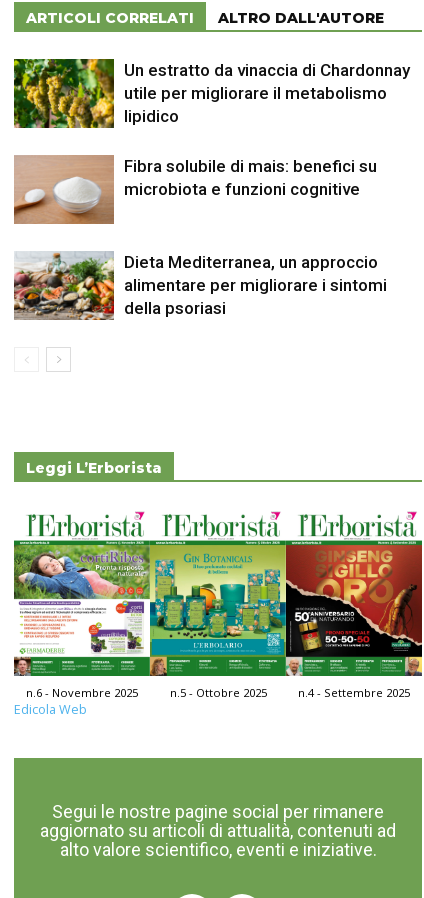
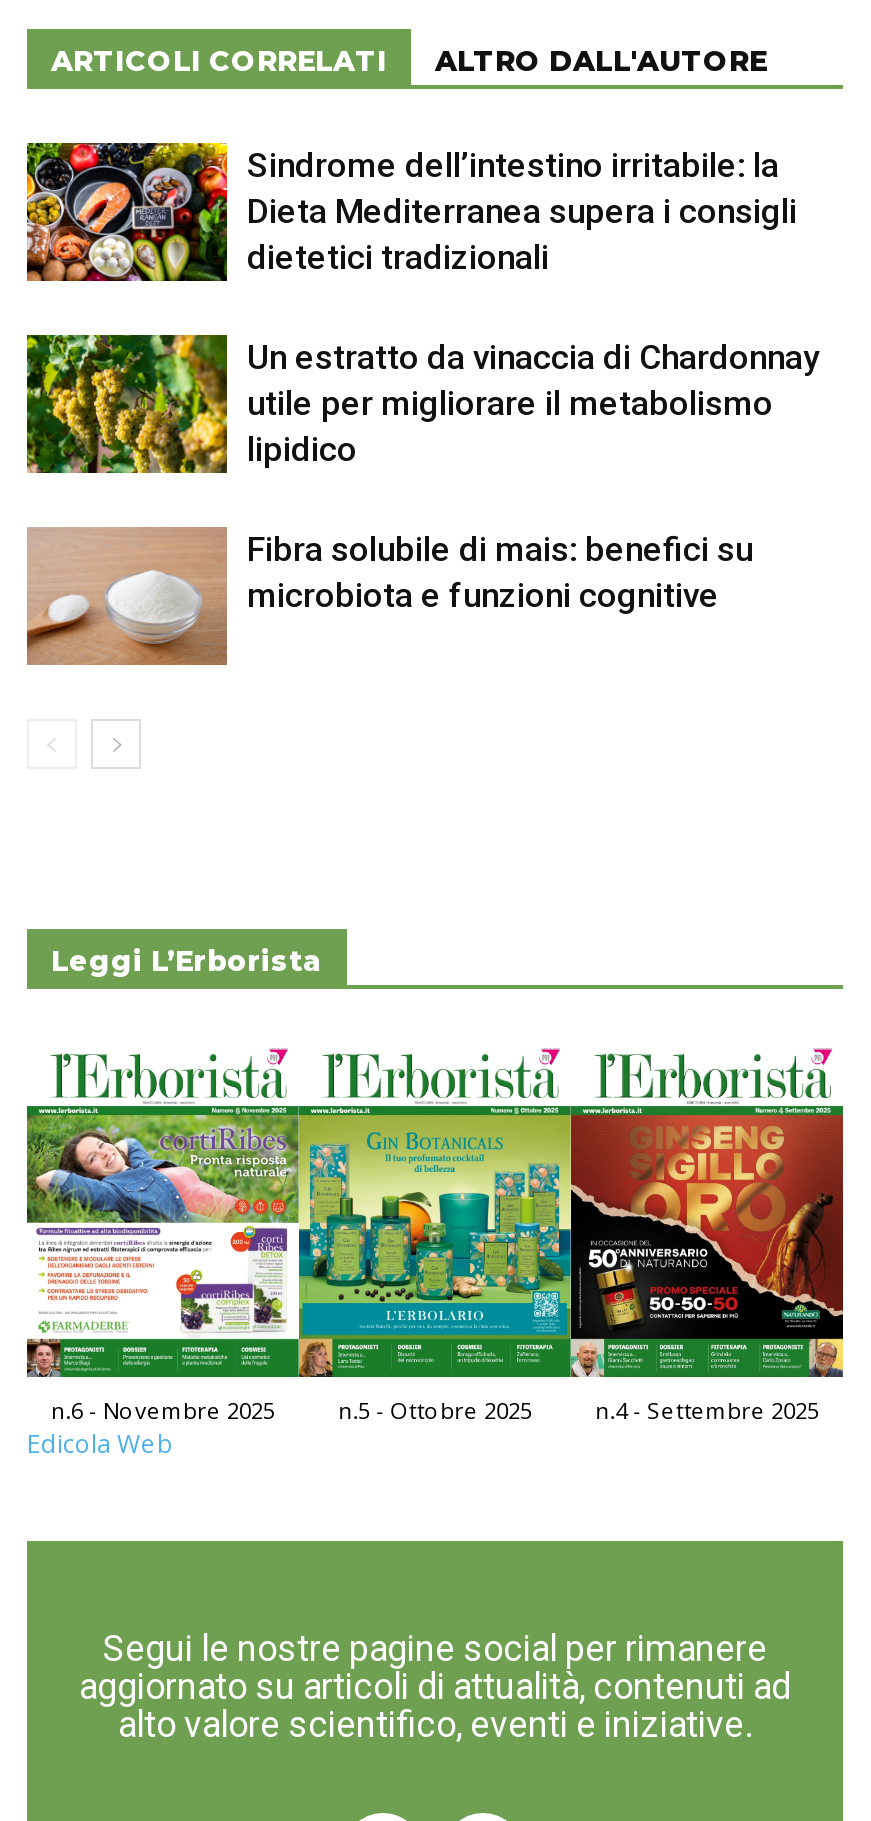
+ [image]
+ Sindrome dell’intestino irritabile: la
+ Dieta Mediterranea supera i consigli
+ dietetici tradizionali

moved down: [image] | Un estratto da vinaccia di Chardonnay | utile per migliorare il metabolismo | lipidico | Fibra solubile di mais: benefici su | microbiota e funzioni cognitive

- [image]
- Dieta Mediterranea, un approccio
- alimentare per migliorare i sintomi
- della psoriasi
